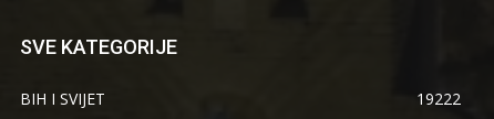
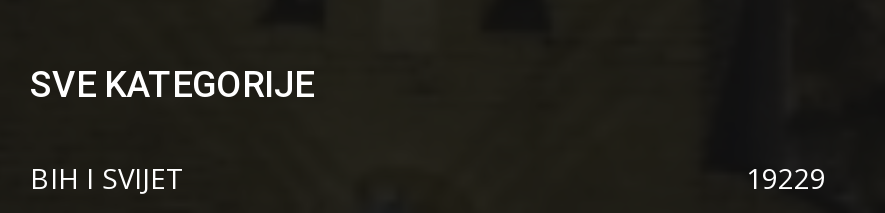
- 19222
+ 19229
